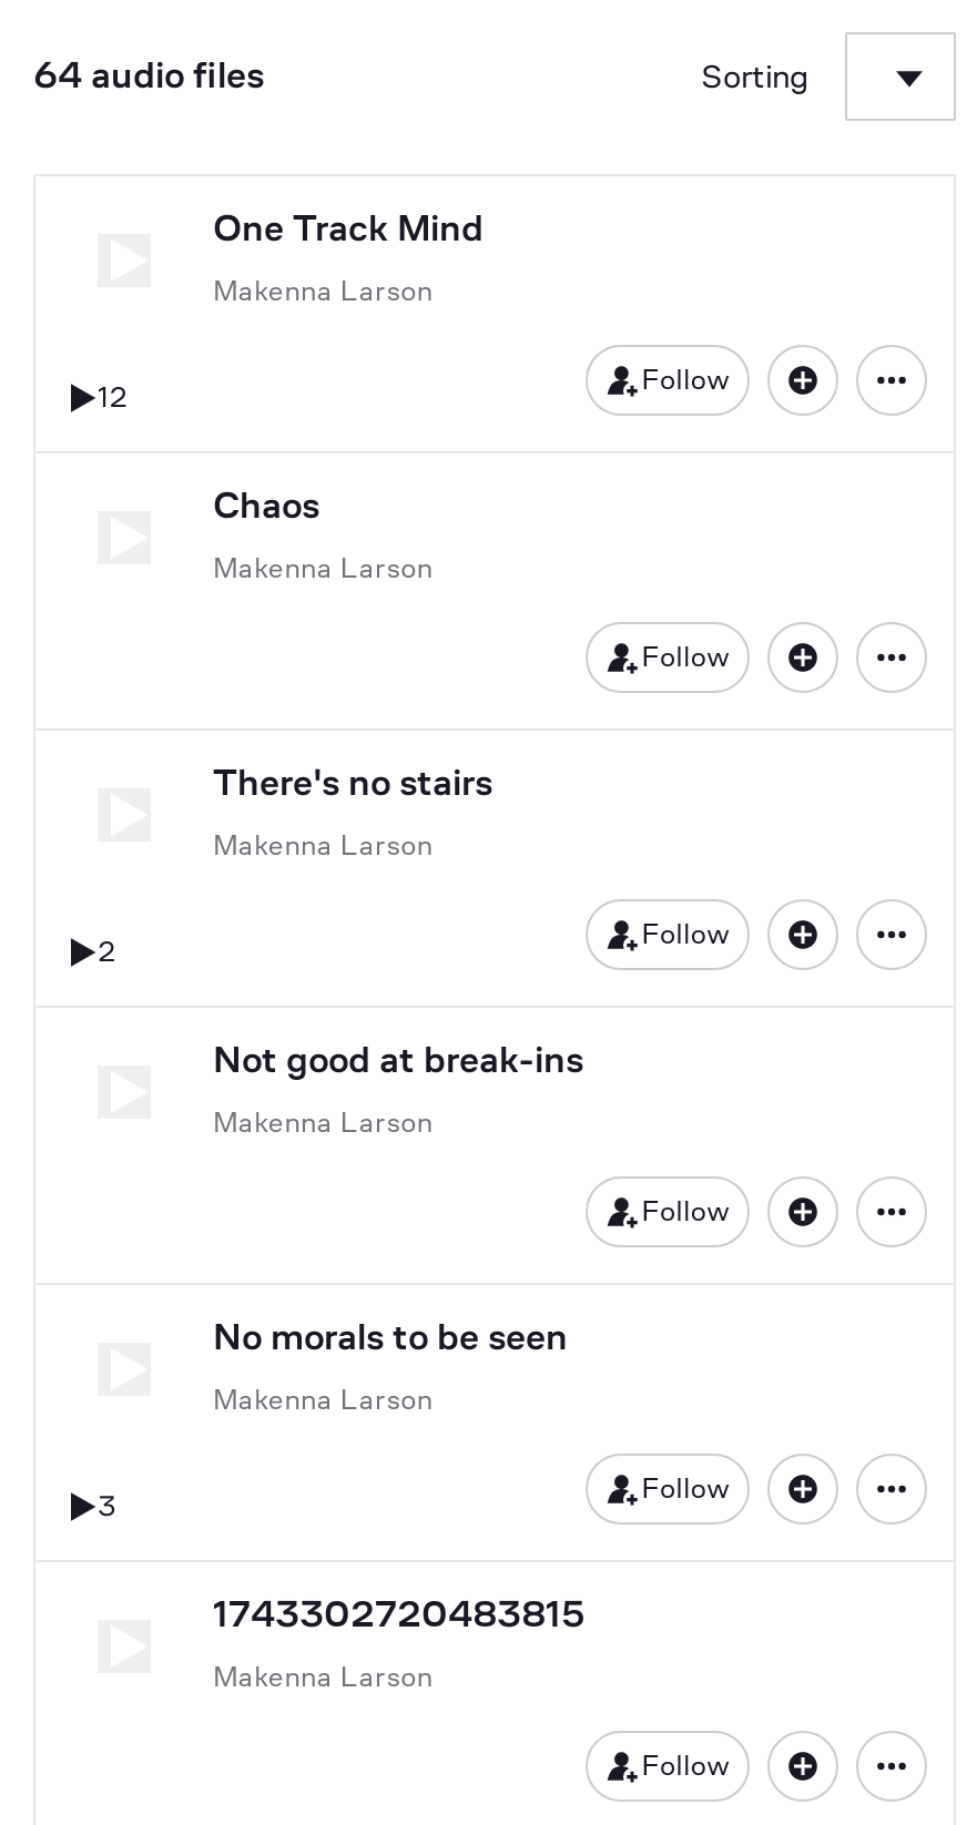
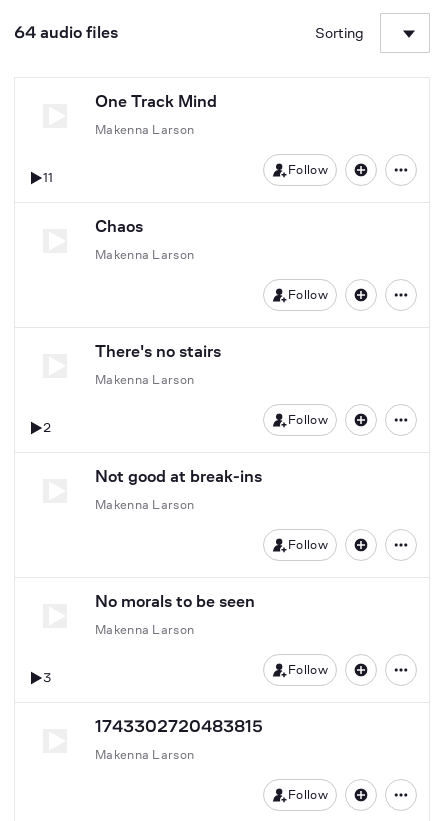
- 12
+ 11
